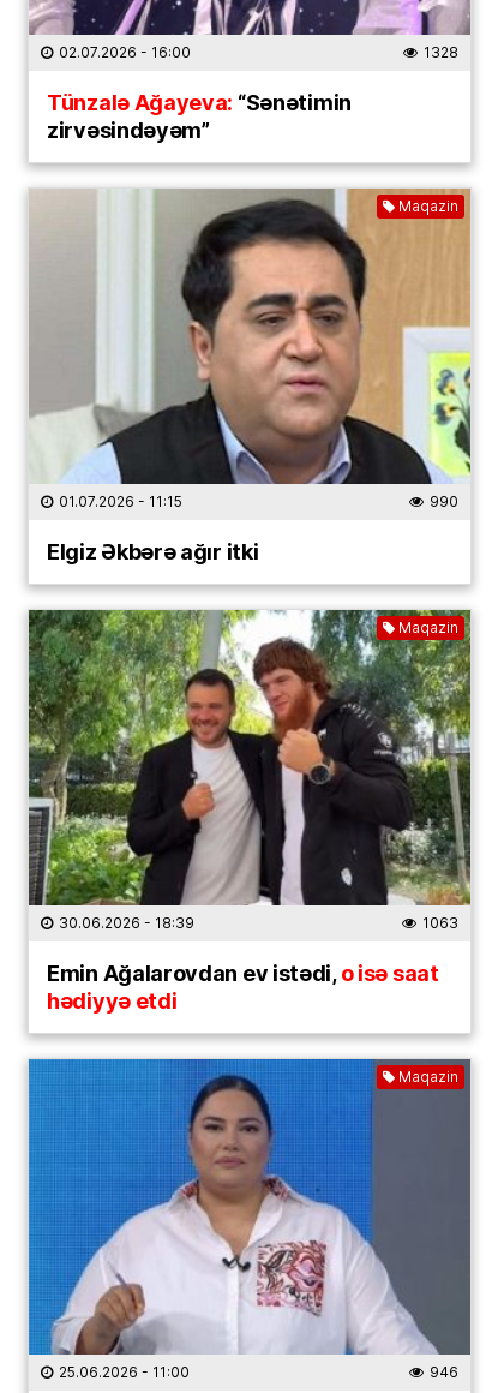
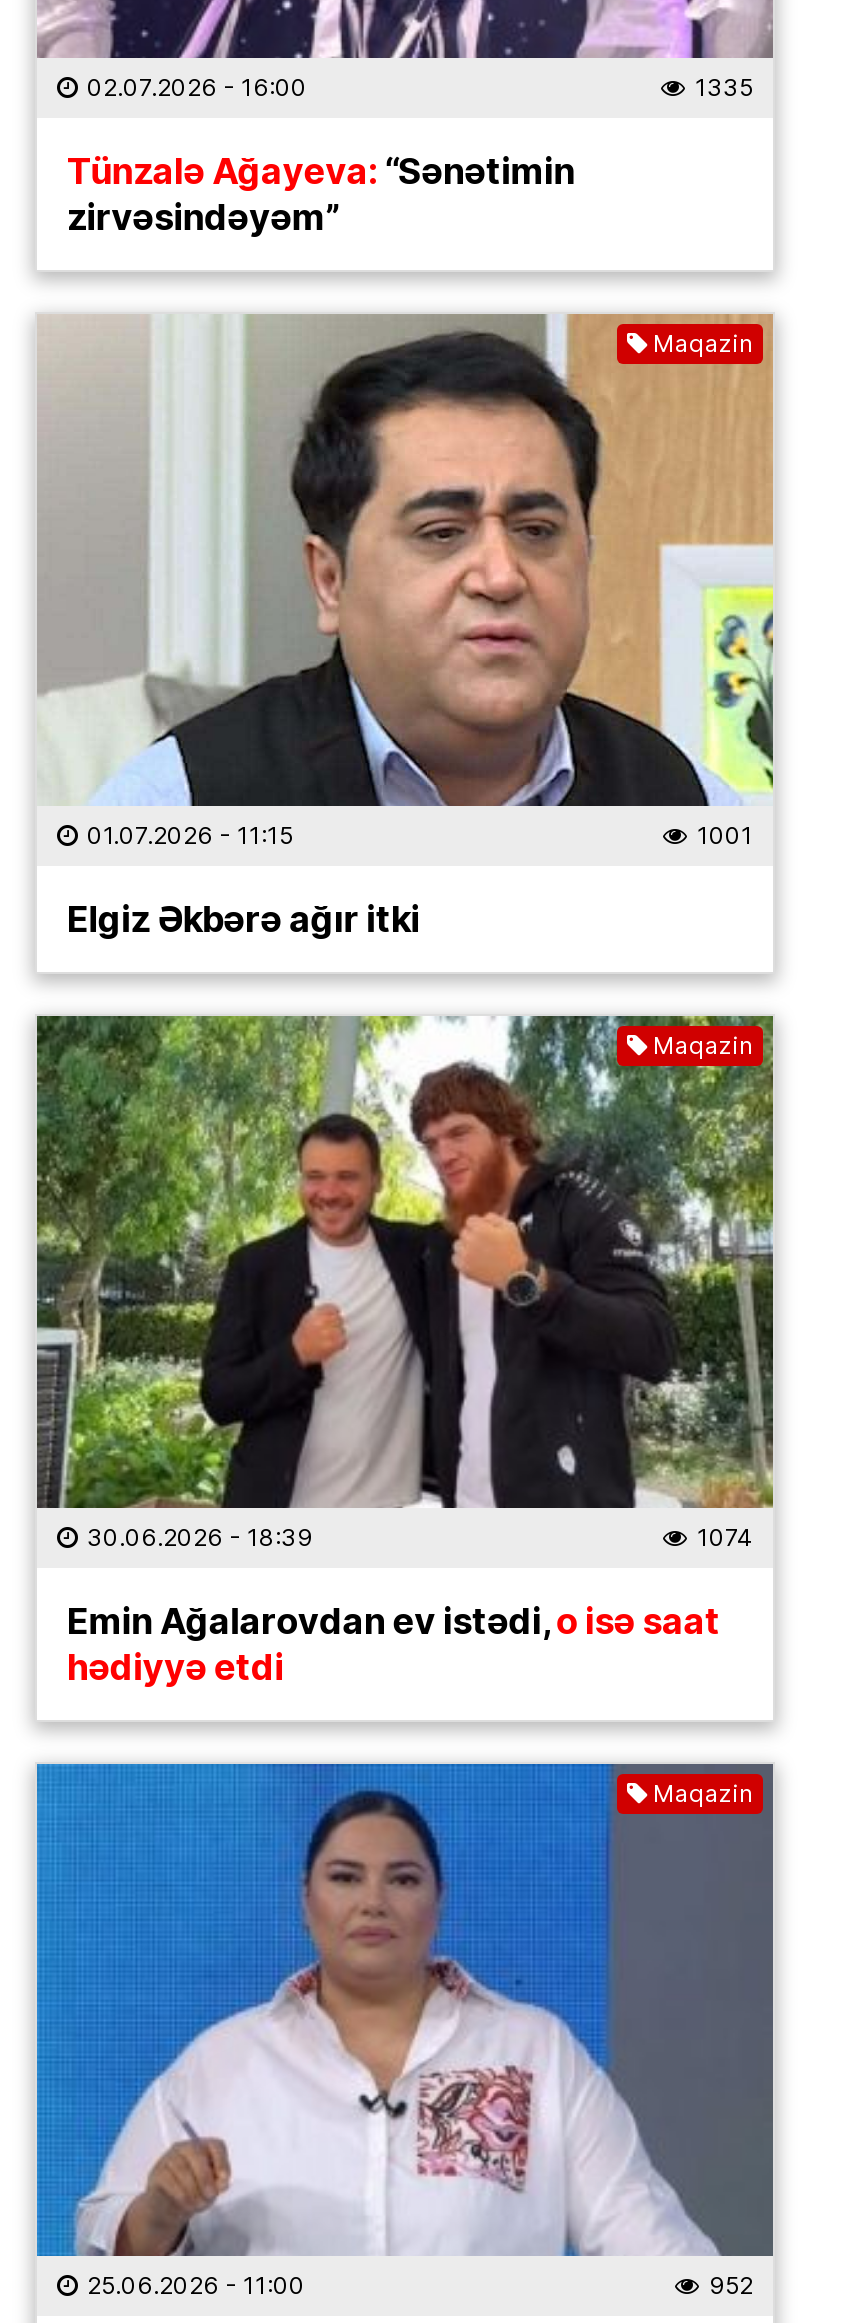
- 1328
+ 1335

- 990
+ 1001

- 1063
+ 1074

- 946
+ 952
